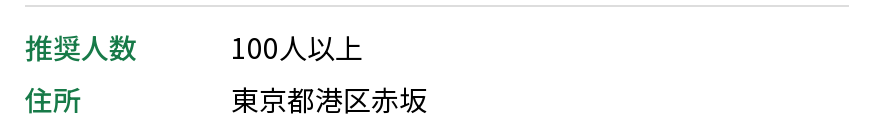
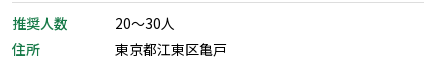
- 100人以上
+ 20～30人

- 東京都港区赤坂
+ 東京都江東区亀戸
